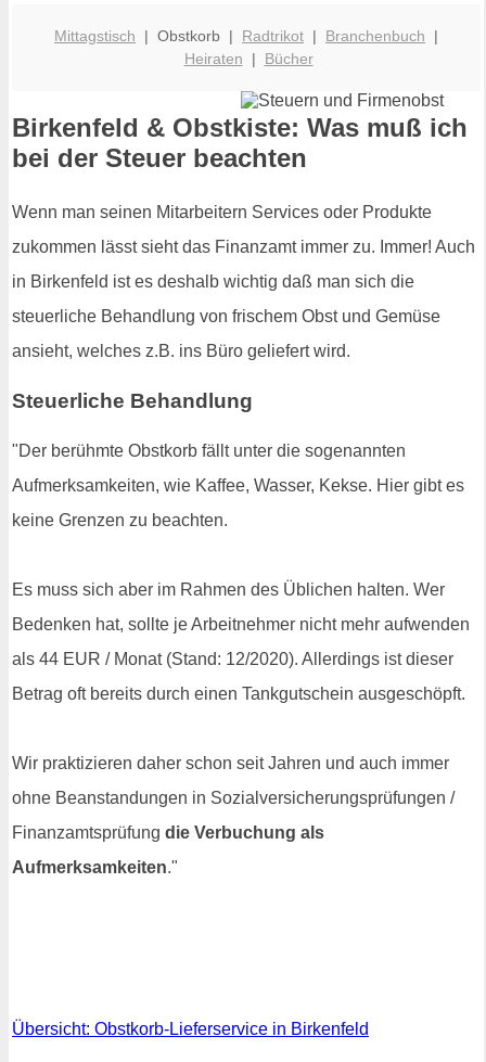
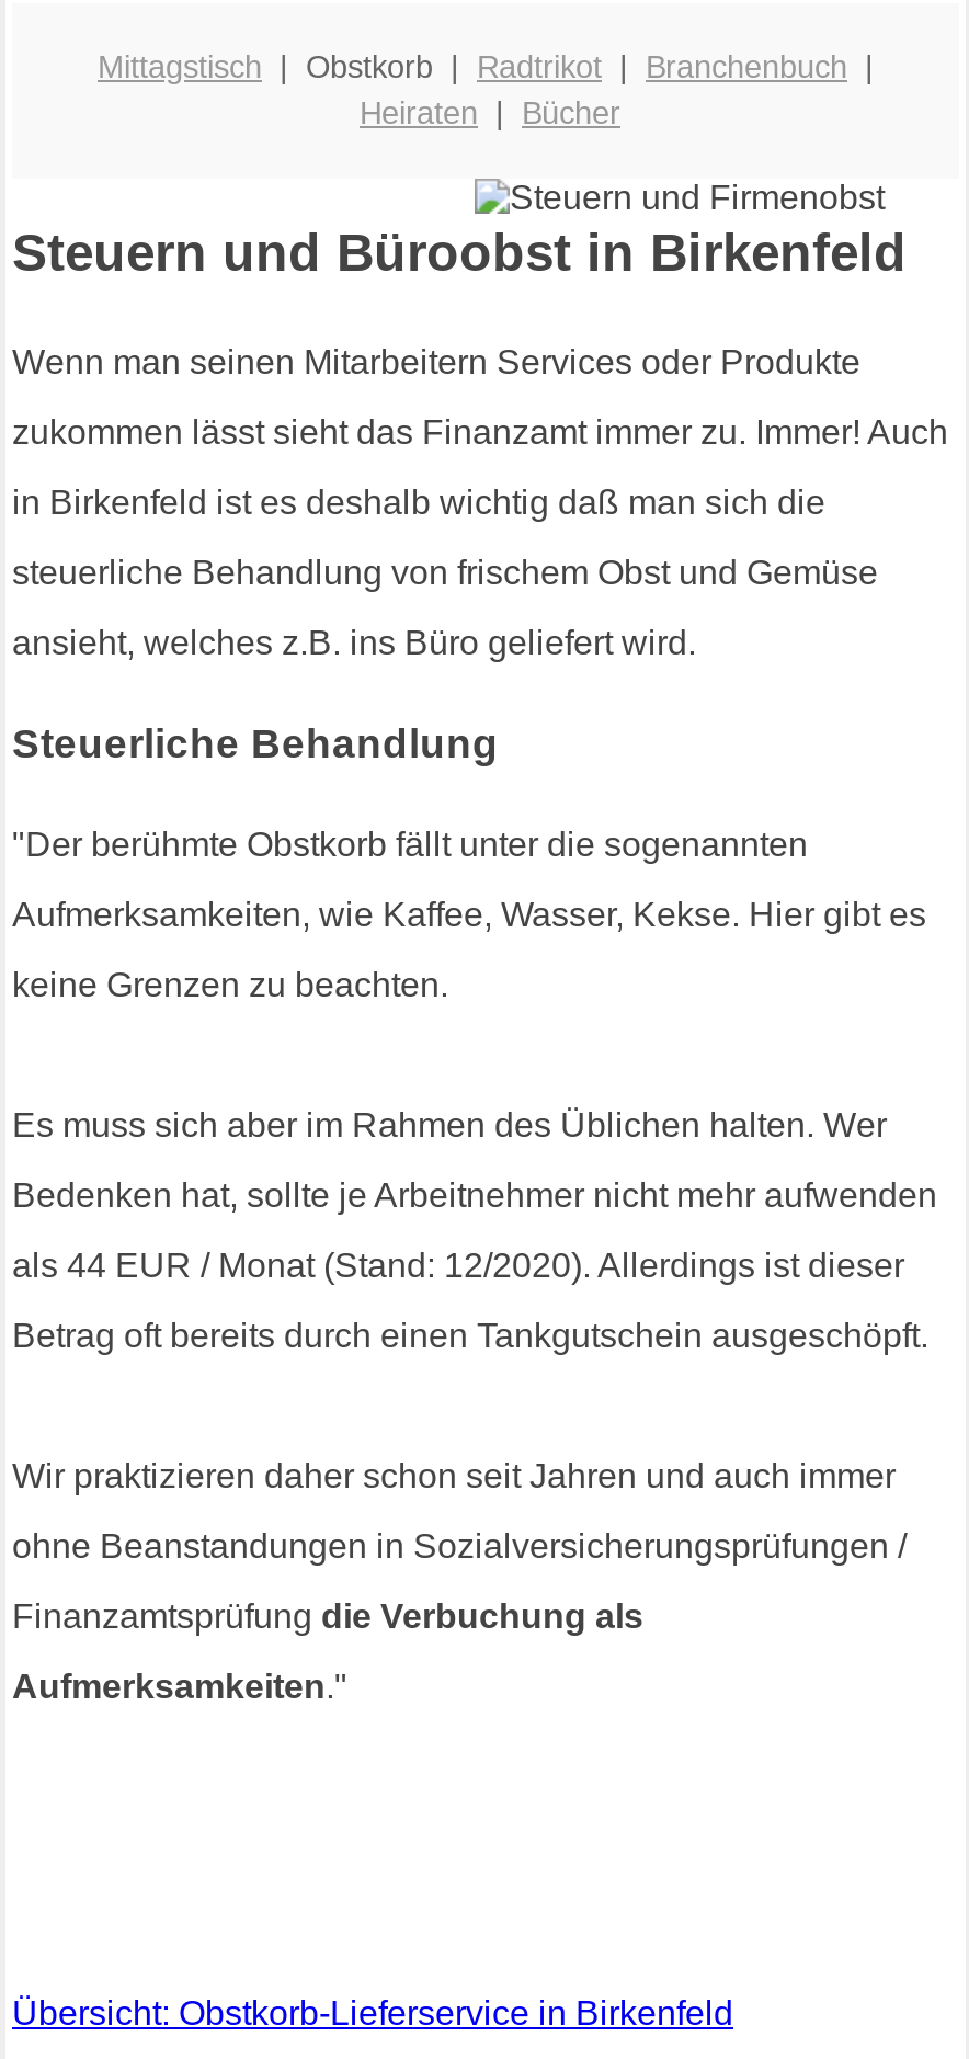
- Birkenfeld & Obstkiste: Was muß ich
- bei der Steuer beachten
+ Steuern und Büroobst in Birkenfeld
